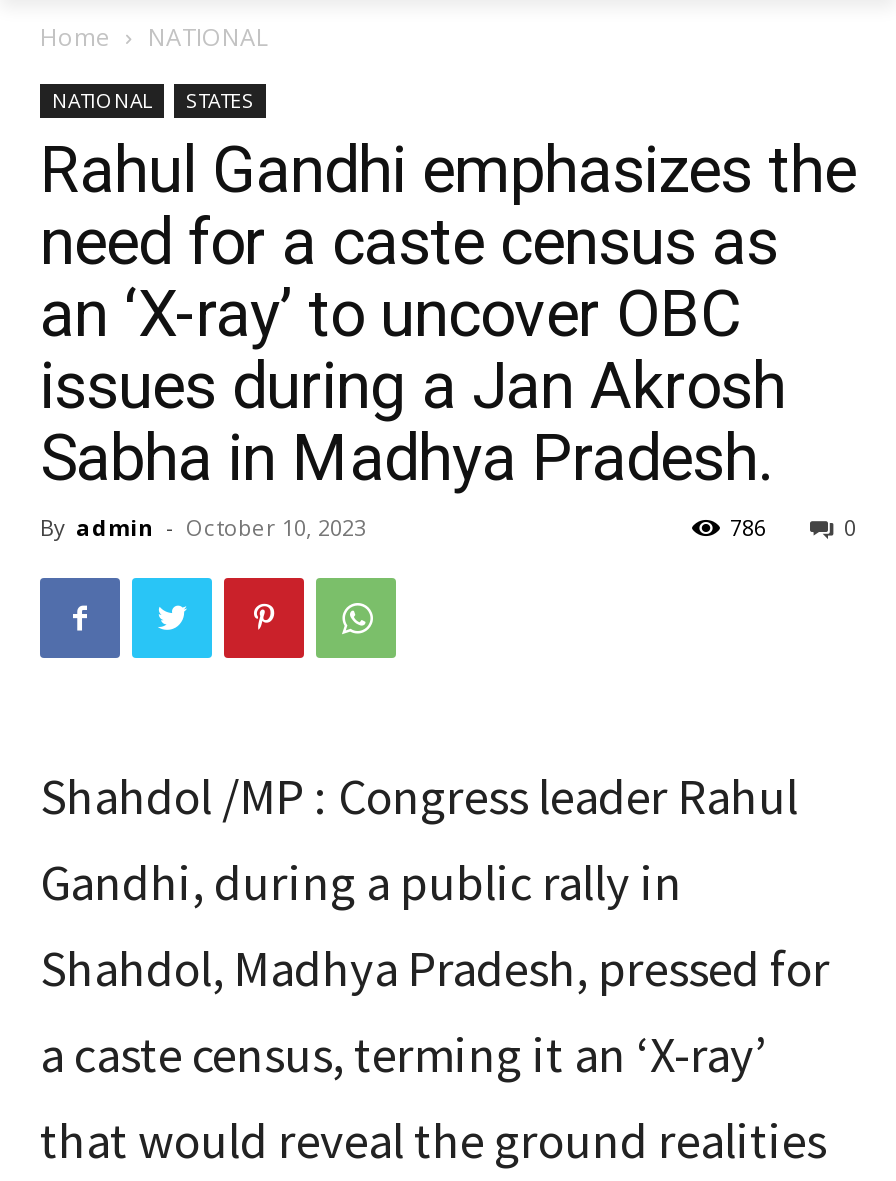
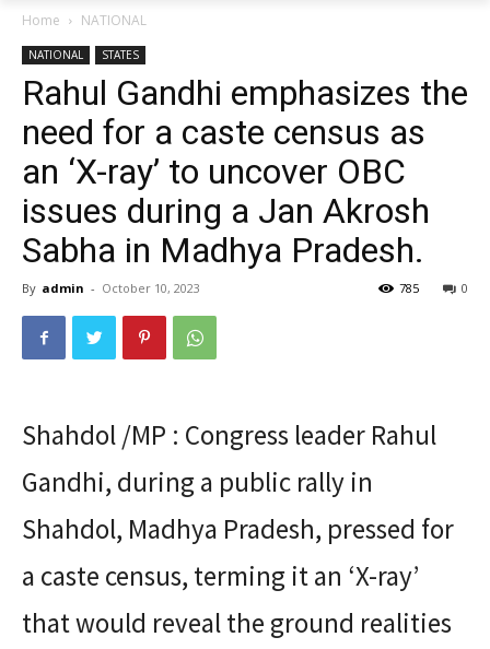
- 786
+ 785
